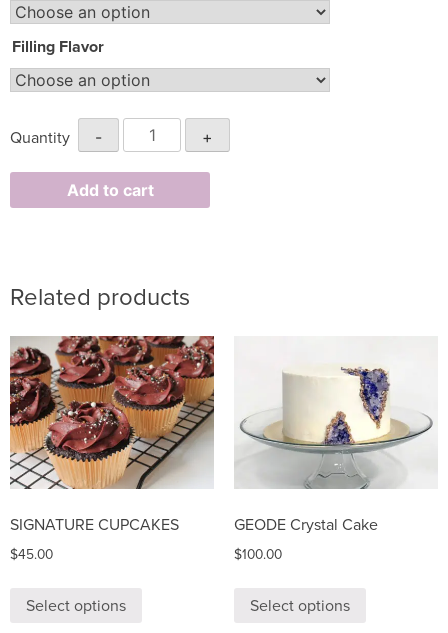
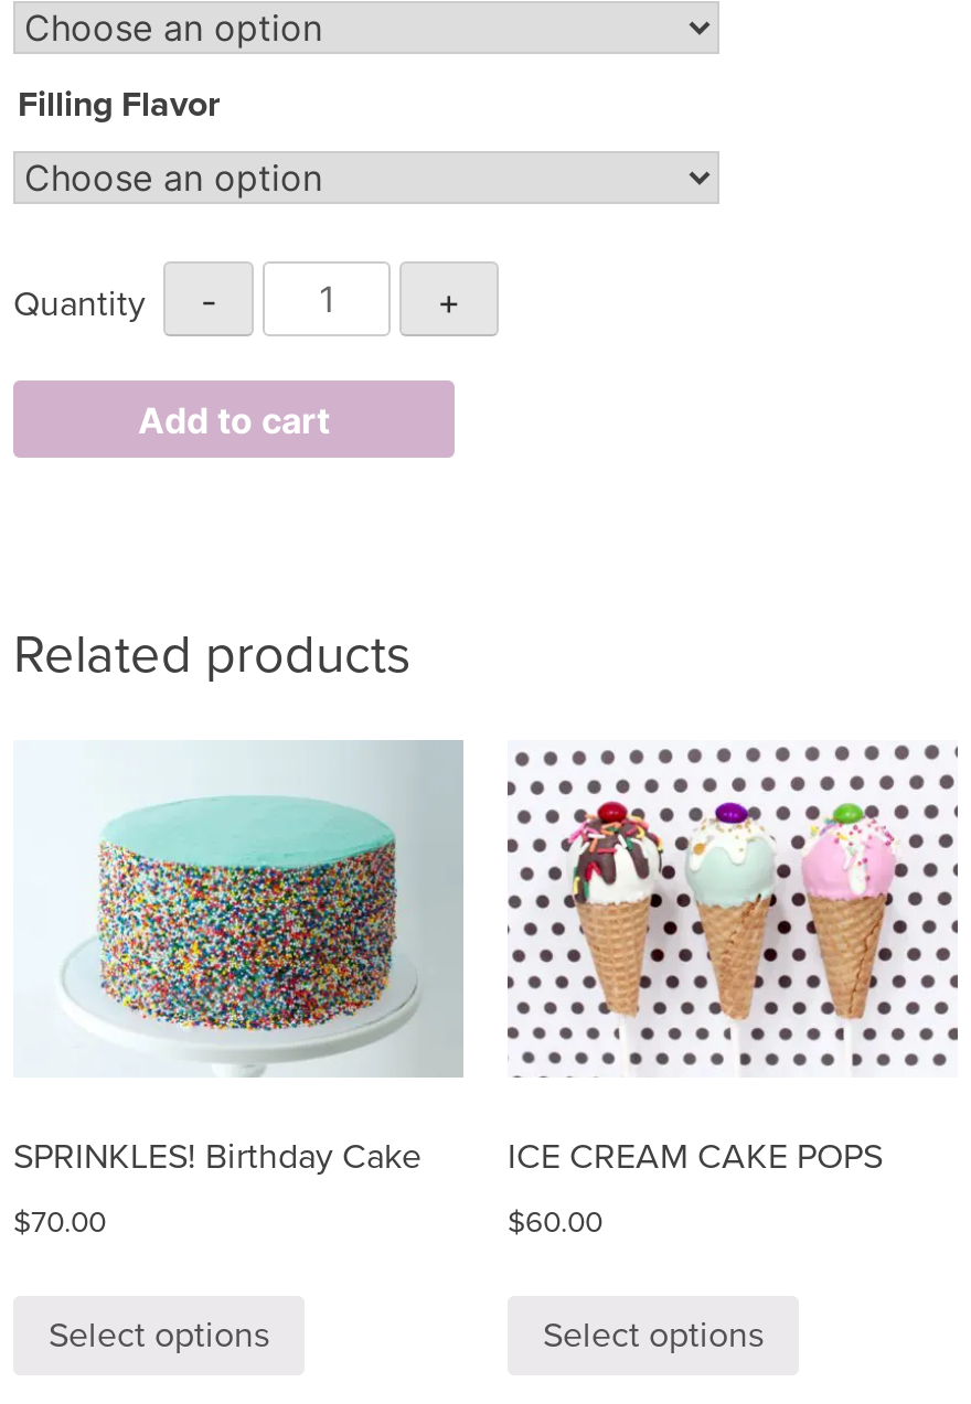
- [image]
- SIGNATURE CUPCAKES
+ [image]
+ SPRINKLES! Birthday Cake

- [image]
- GEODE Crystal Cake
+ [image]
+ ICE CREAM CAKE POPS

- $45.00
+ $70.00

- $100.00
+ $60.00
